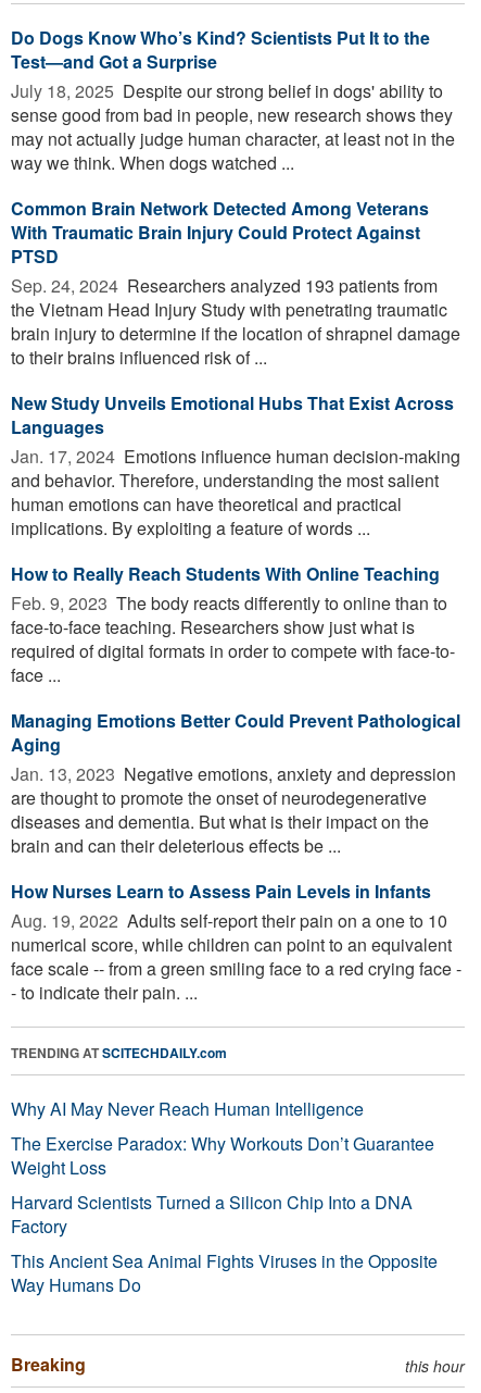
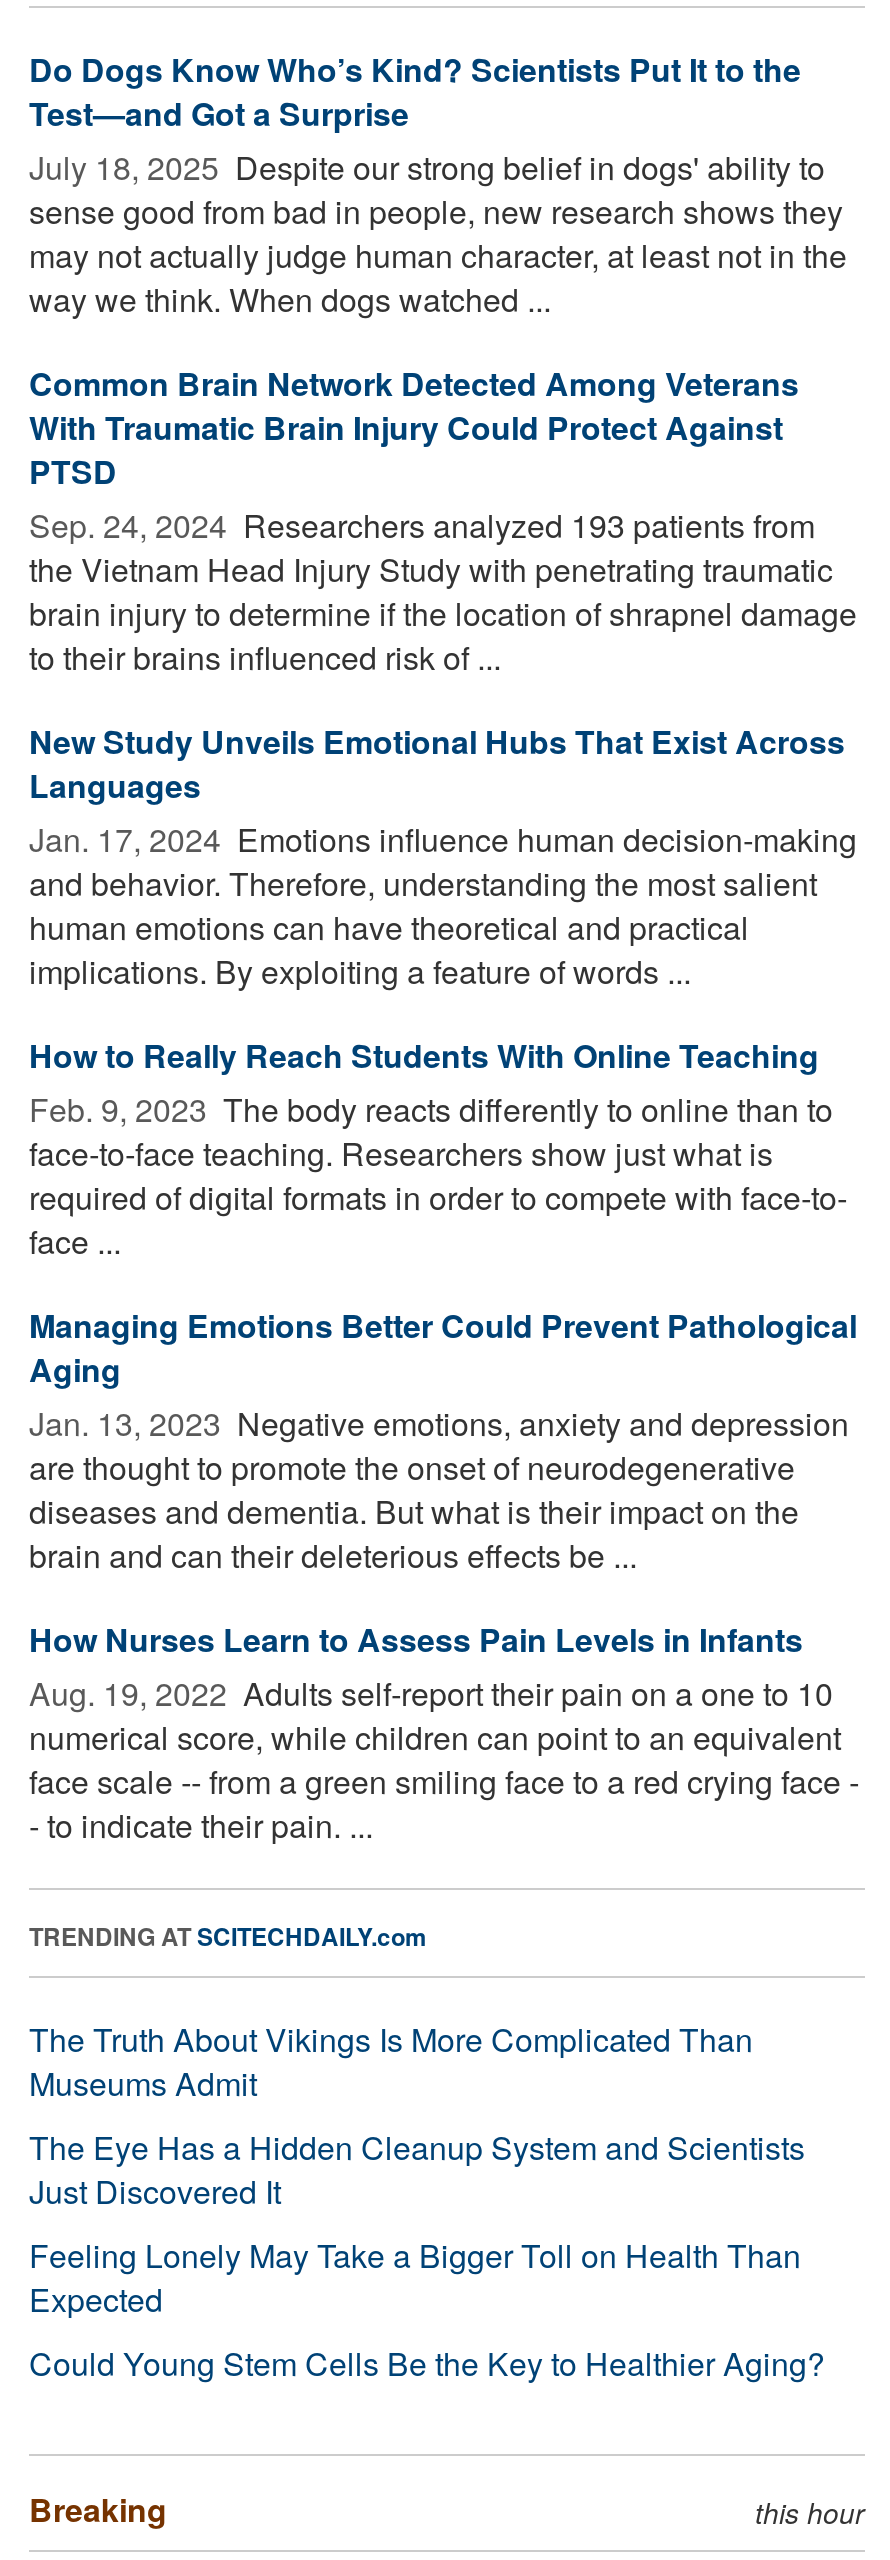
- Why AI May Never Reach Human Intelligence
- The Exercise Paradox: Why Workouts Don’t Guarantee
- Weight Loss
- Harvard Scientists Turned a Silicon Chip Into a DNA
- Factory
- This Ancient Sea Animal Fights Viruses in the Opposite
- Way Humans Do
+ The Truth About Vikings Is More Complicated Than
+ Museums Admit
+ The Eye Has a Hidden Cleanup System and Scientists
+ Just Discovered It
+ Feeling Lonely May Take a Bigger Toll on Health Than
+ Expected
+ Could Young Stem Cells Be the Key to Healthier Aging?
